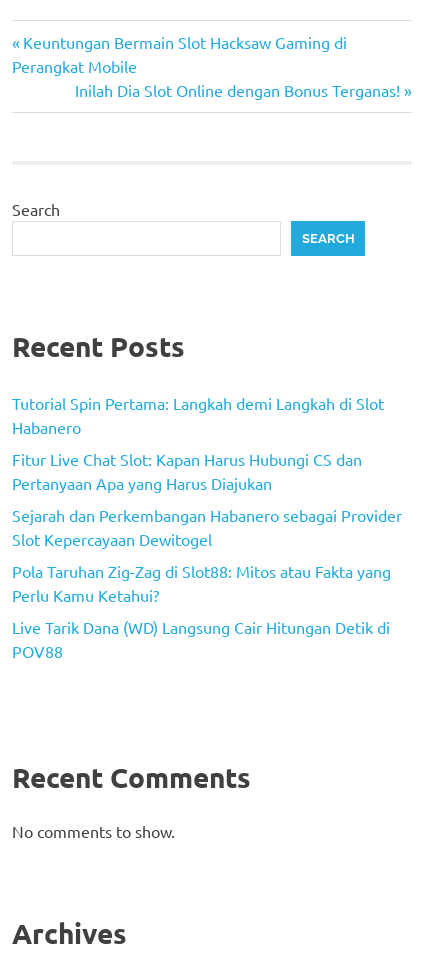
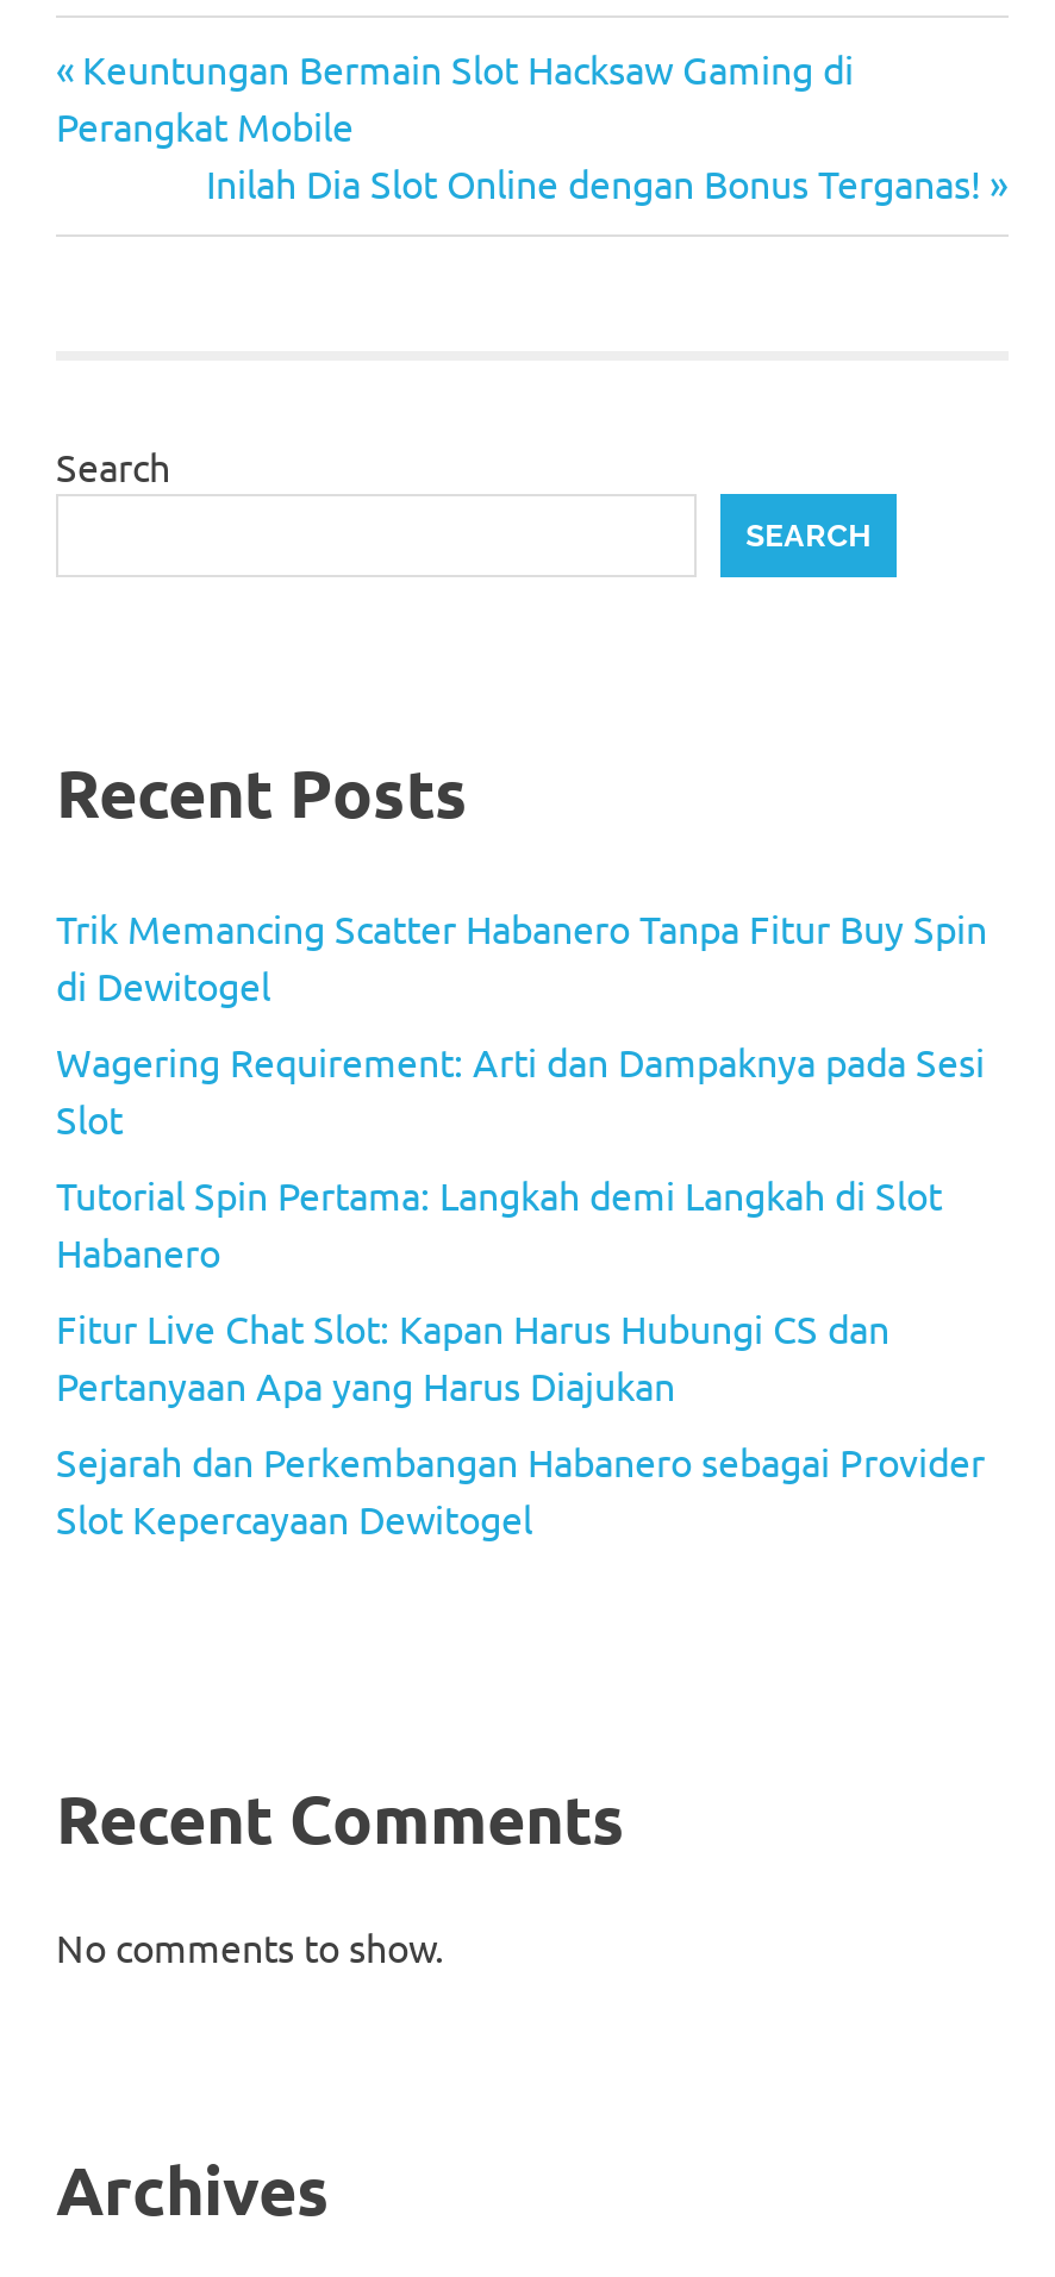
+ Trik Memancing Scatter Habanero Tanpa Fitur Buy Spin
+ di Dewitogel
+ Wagering Requirement: Arti dan Dampaknya pada Sesi
+ Slot

moved down: Tutorial Spin Pertama: Langkah demi Langkah di Slot | Habanero | Fitur Live Chat Slot: Kapan Harus Hubungi CS dan | Pertanyaan Apa yang Harus Diajukan | Sejarah dan Perkembangan Habanero sebagai Provider | Slot Kepercayaan Dewitogel

- Pola Taruhan Zig-Zag di Slot88: Mitos atau Fakta yang
- Perlu Kamu Ketahui?
- Live Tarik Dana (WD) Langsung Cair Hitungan Detik di
- POV88
